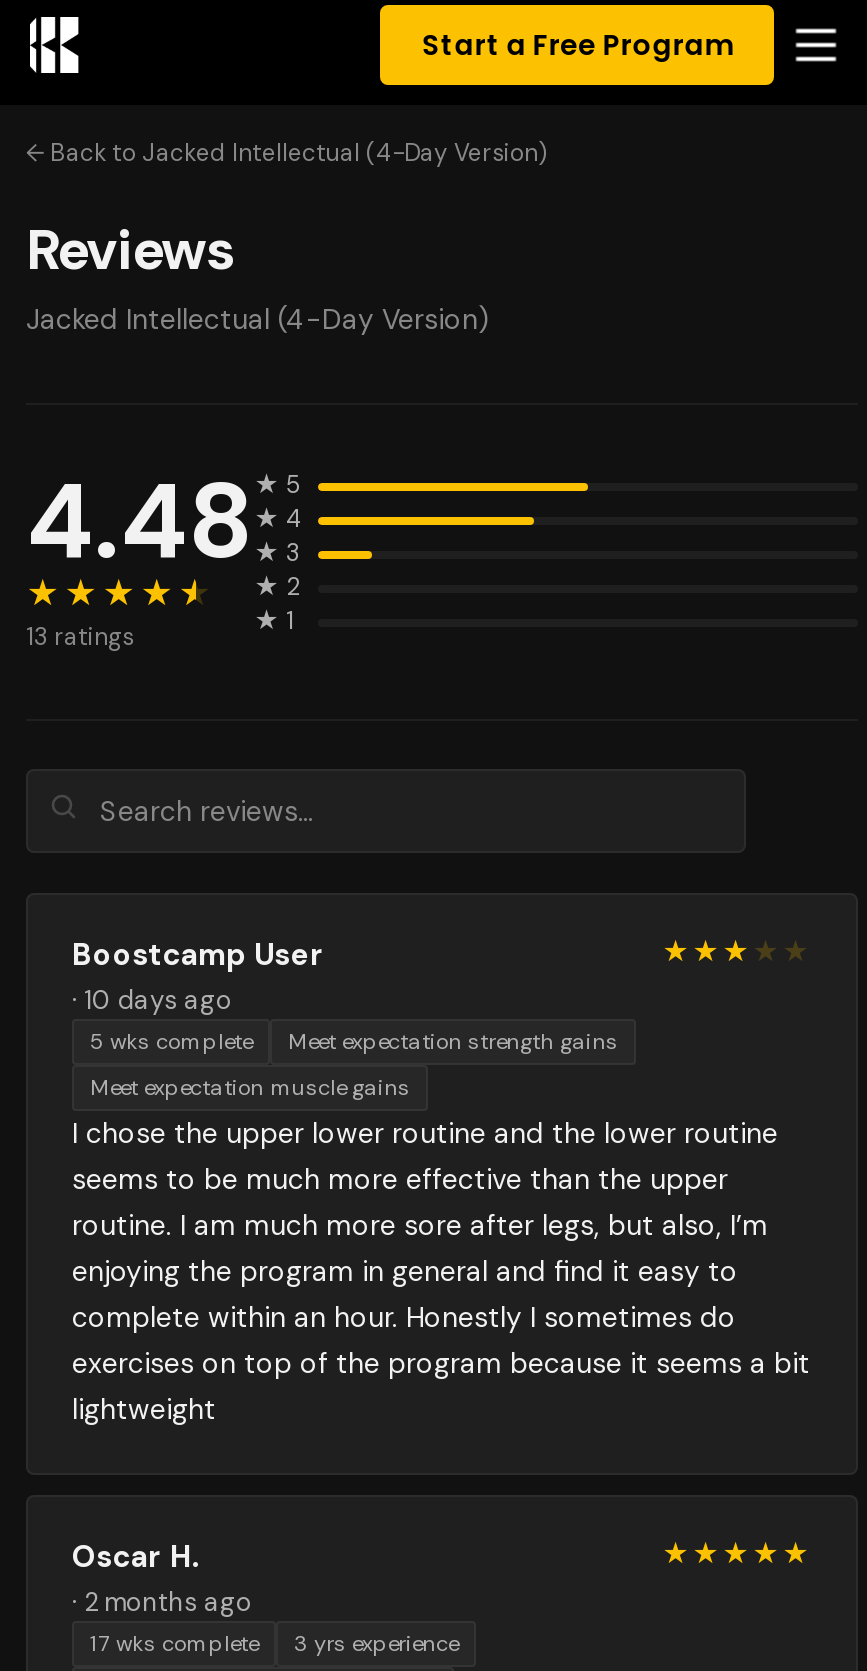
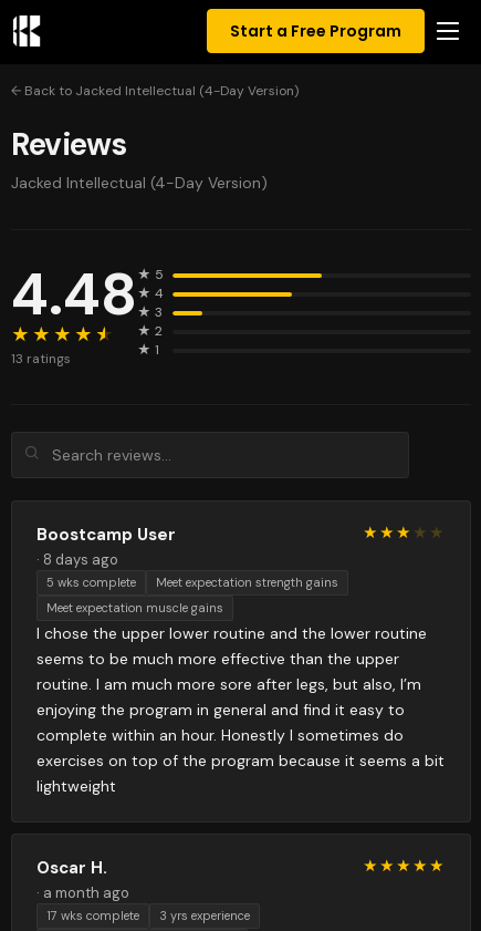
- · 10 days ago
+ · 8 days ago

- · 2 months ago
+ · a month ago
